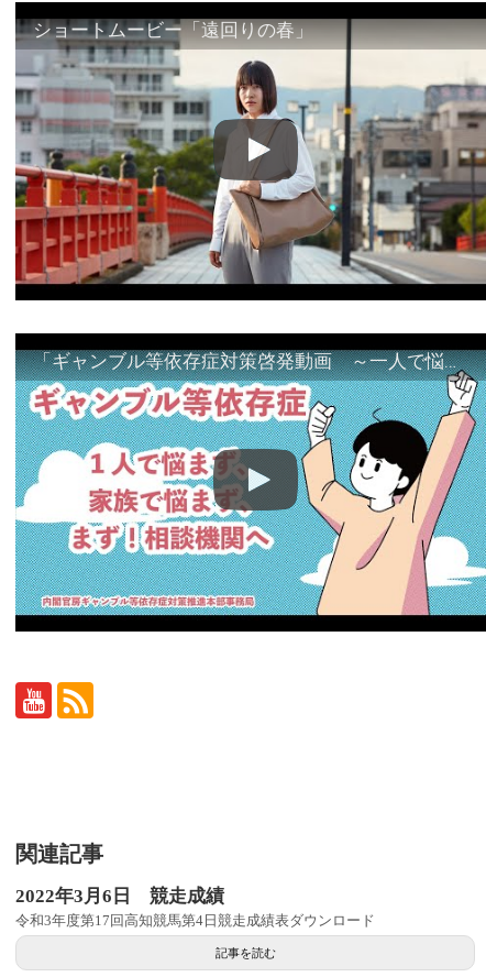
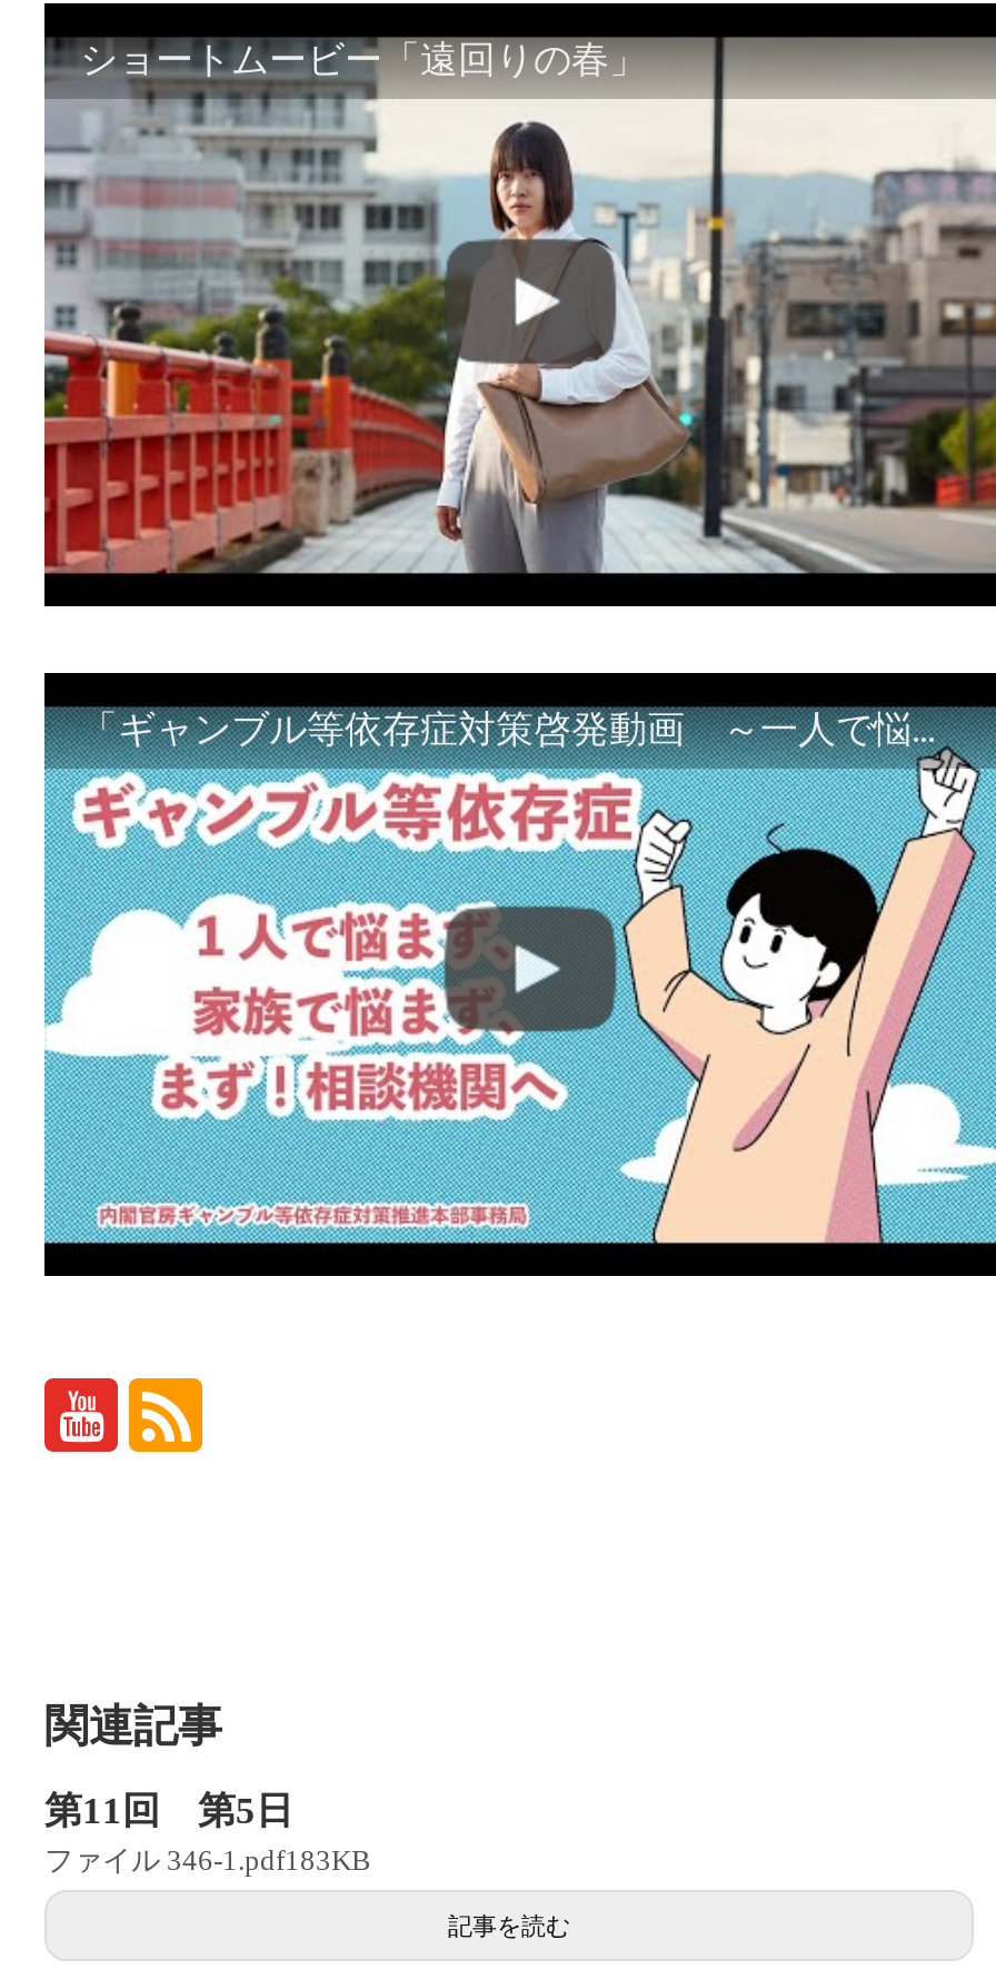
- 2022年3月6日 競走成績
- 令和3年度第17回高知競馬第4日競走成績表ダウンロード
+ 第11回 第5日
+ ファイル 346-1.pdf183KB
